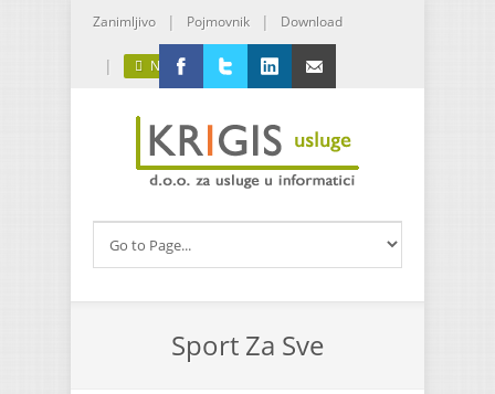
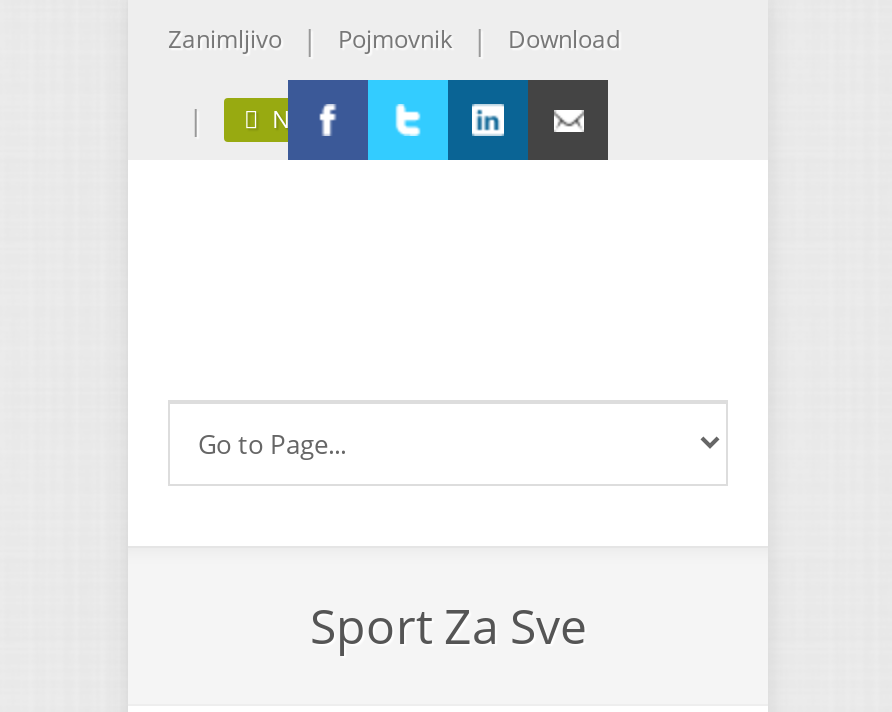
- [image]
